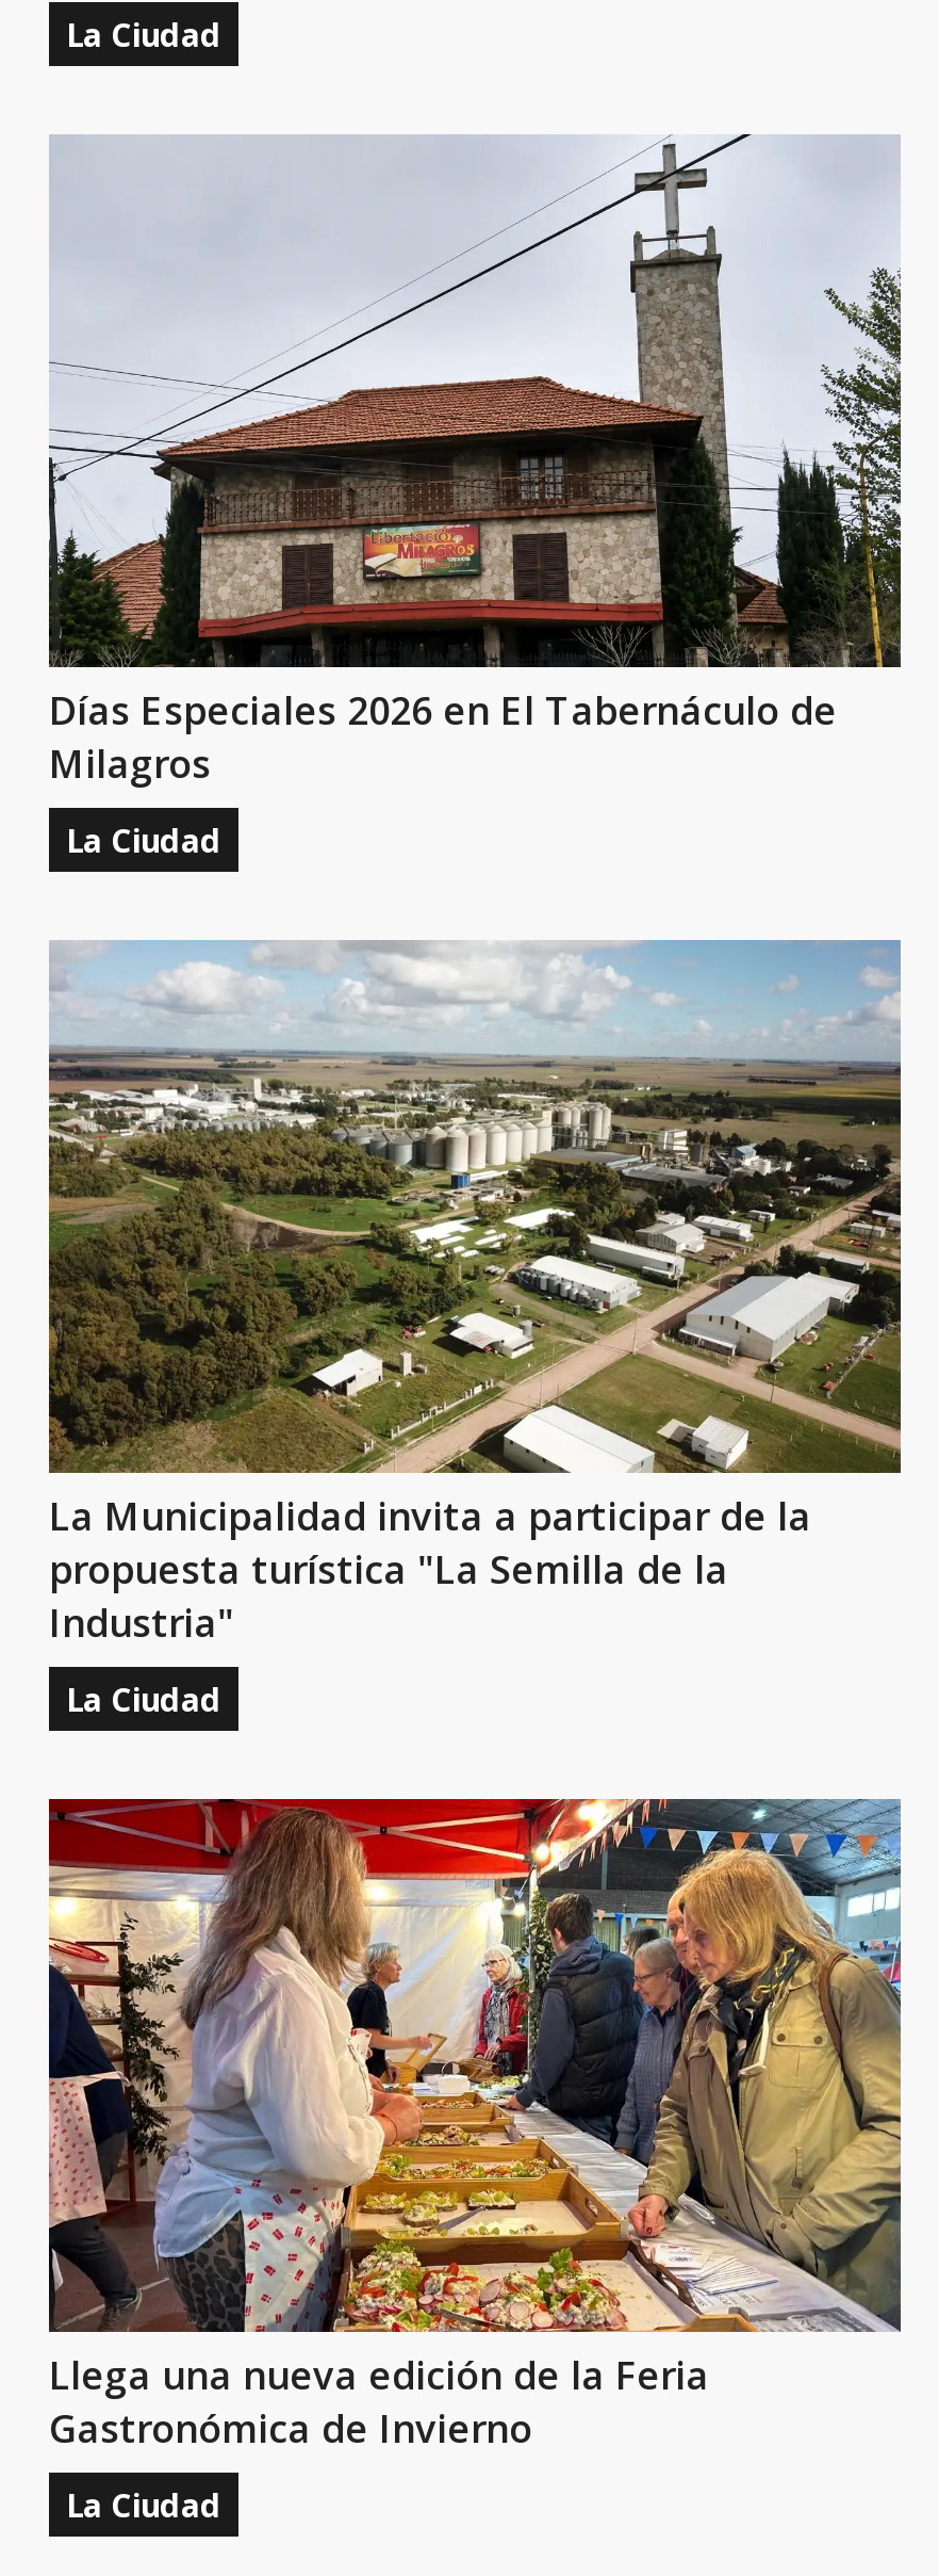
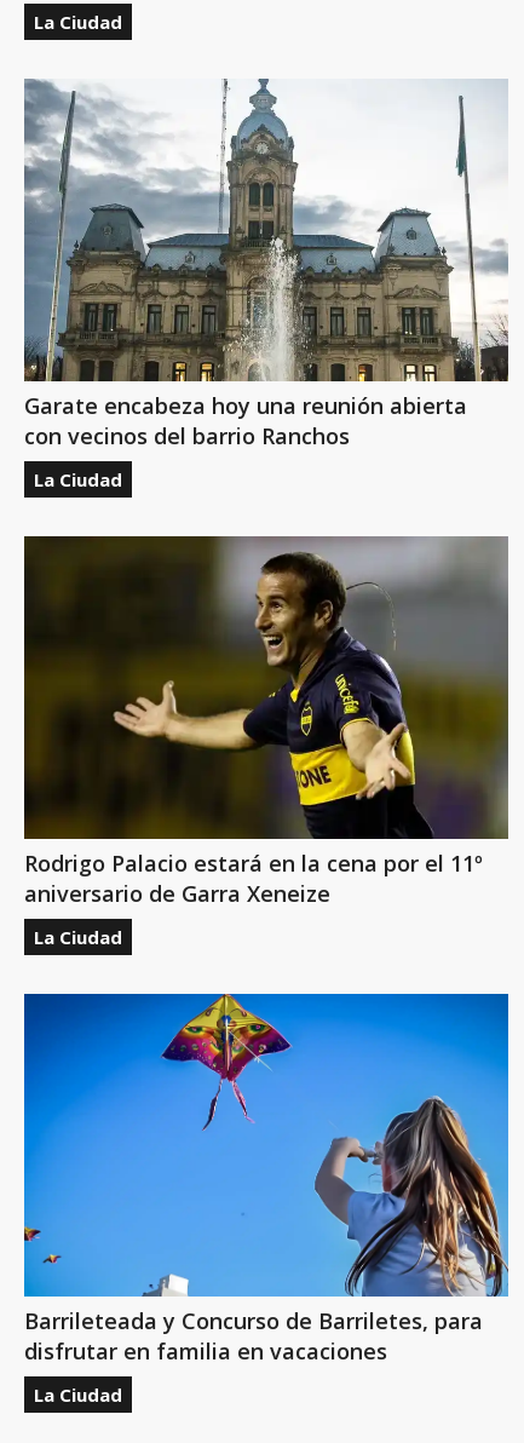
- [image]
- Días Especiales 2026 en El Tabernáculo de
- Milagros
+ [image]
+ Garate encabeza hoy una reunión abierta
+ con vecinos del barrio Ranchos

- [image]
- La Municipalidad invita a participar de la
- propuesta turística "La Semilla de la
- Industria"
+ [image]
+ Rodrigo Palacio estará en la cena por el 11º
+ aniversario de Garra Xeneize

- [image]
- Llega una nueva edición de la Feria
- Gastronómica de Invierno
+ [image]
+ Barrileteada y Concurso de Barriletes, para
+ disfrutar en familia en vacaciones
